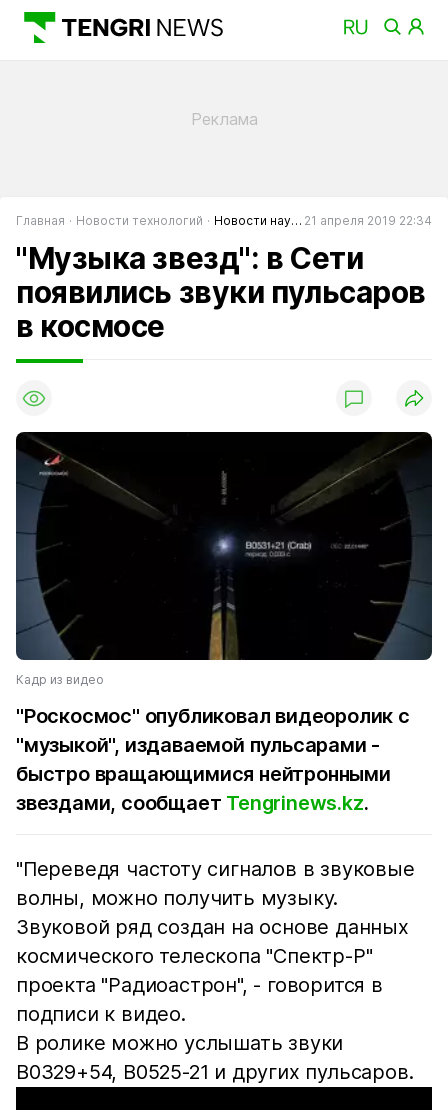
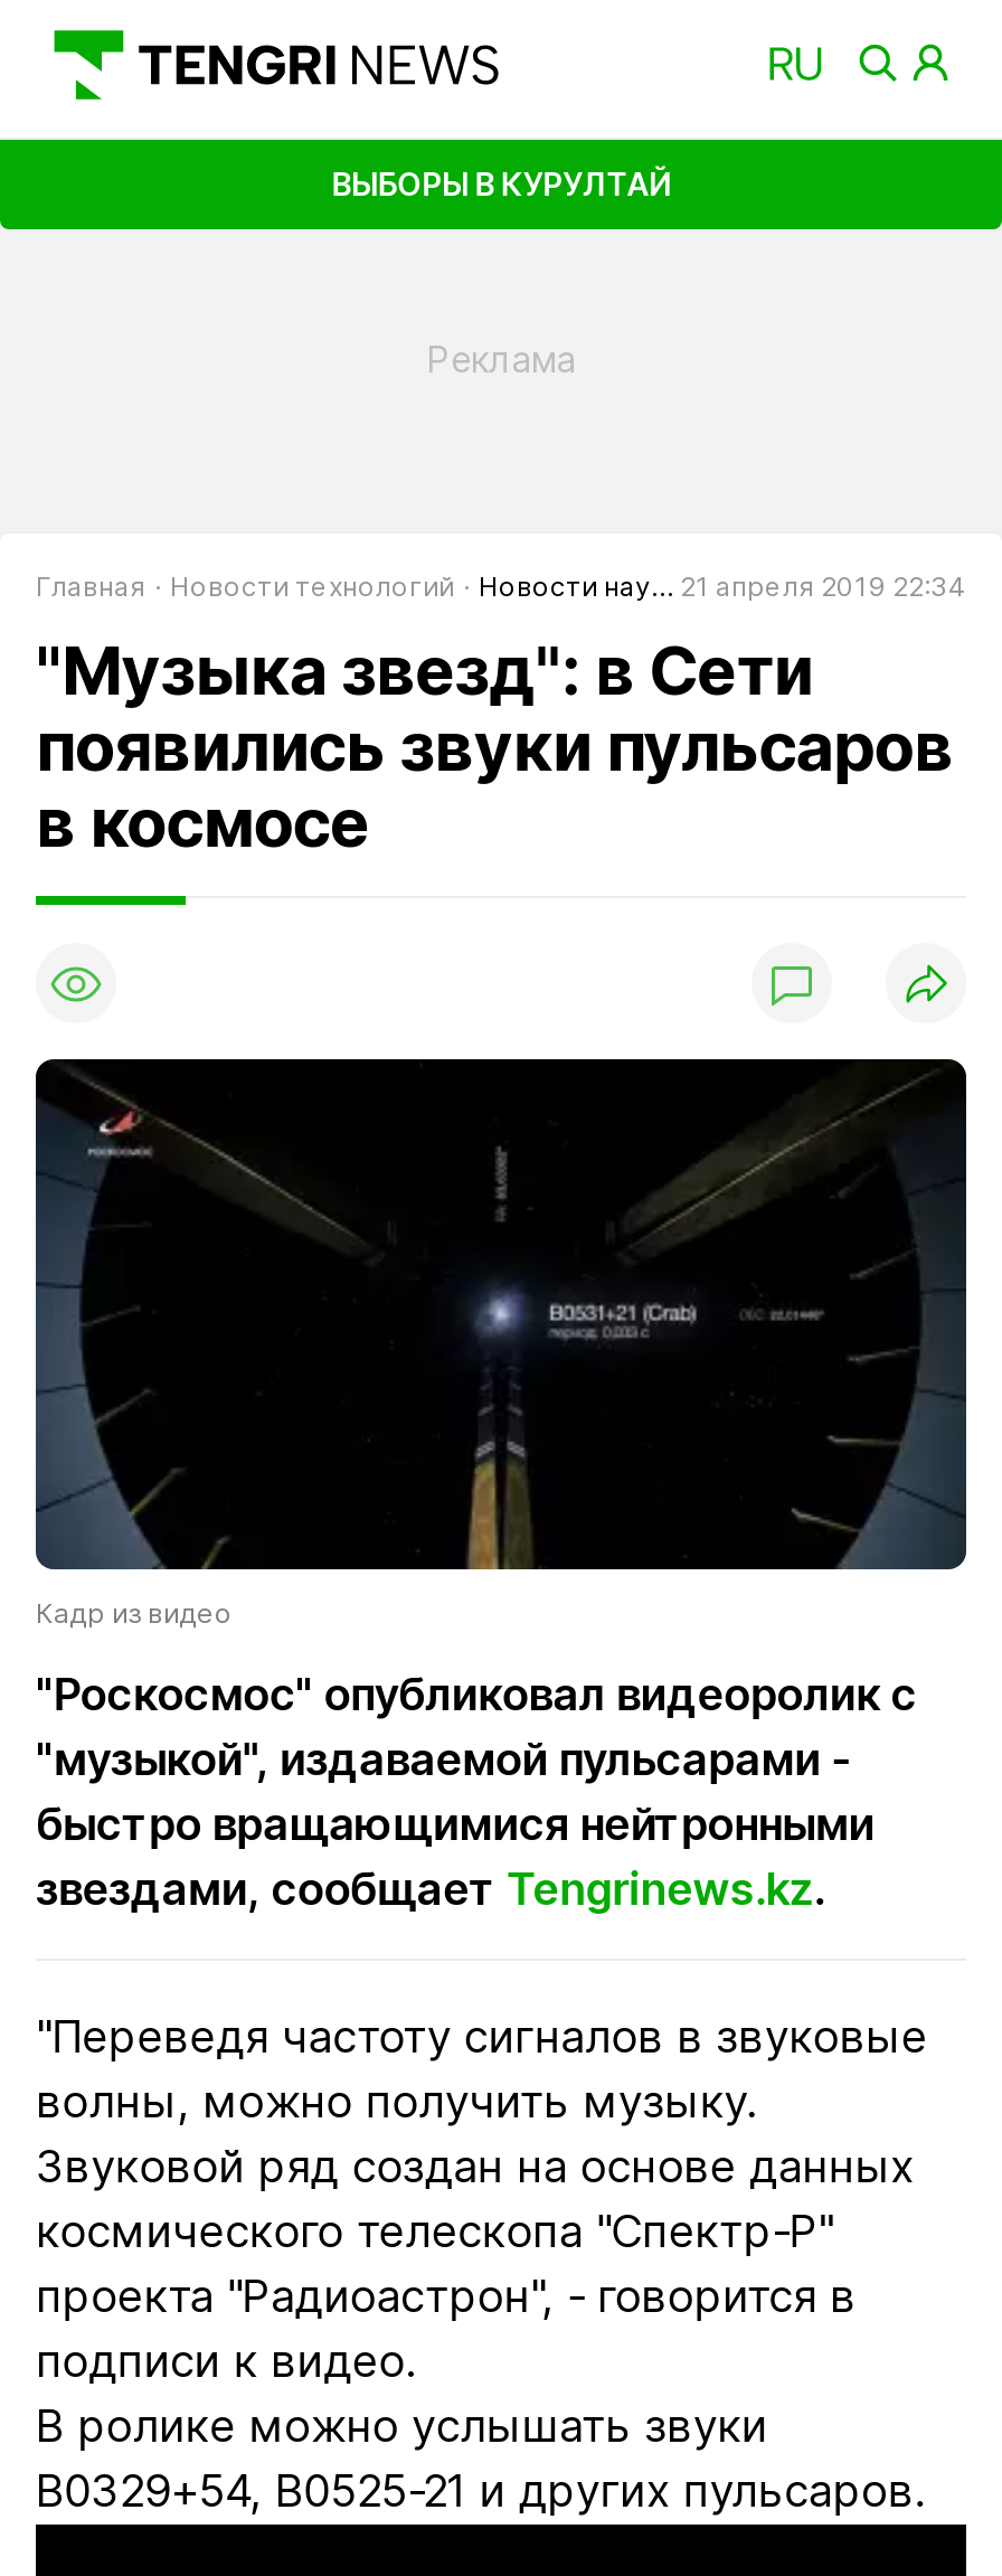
+ ВЫБОРЫ В КУРУЛТАЙ
